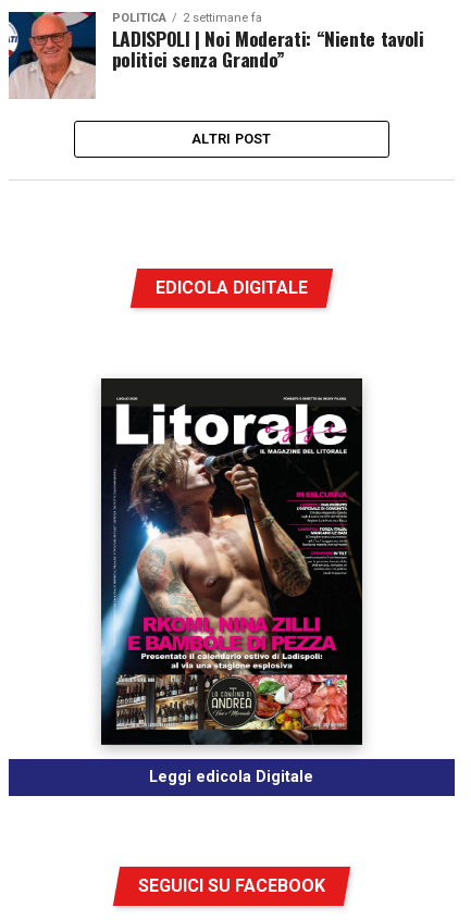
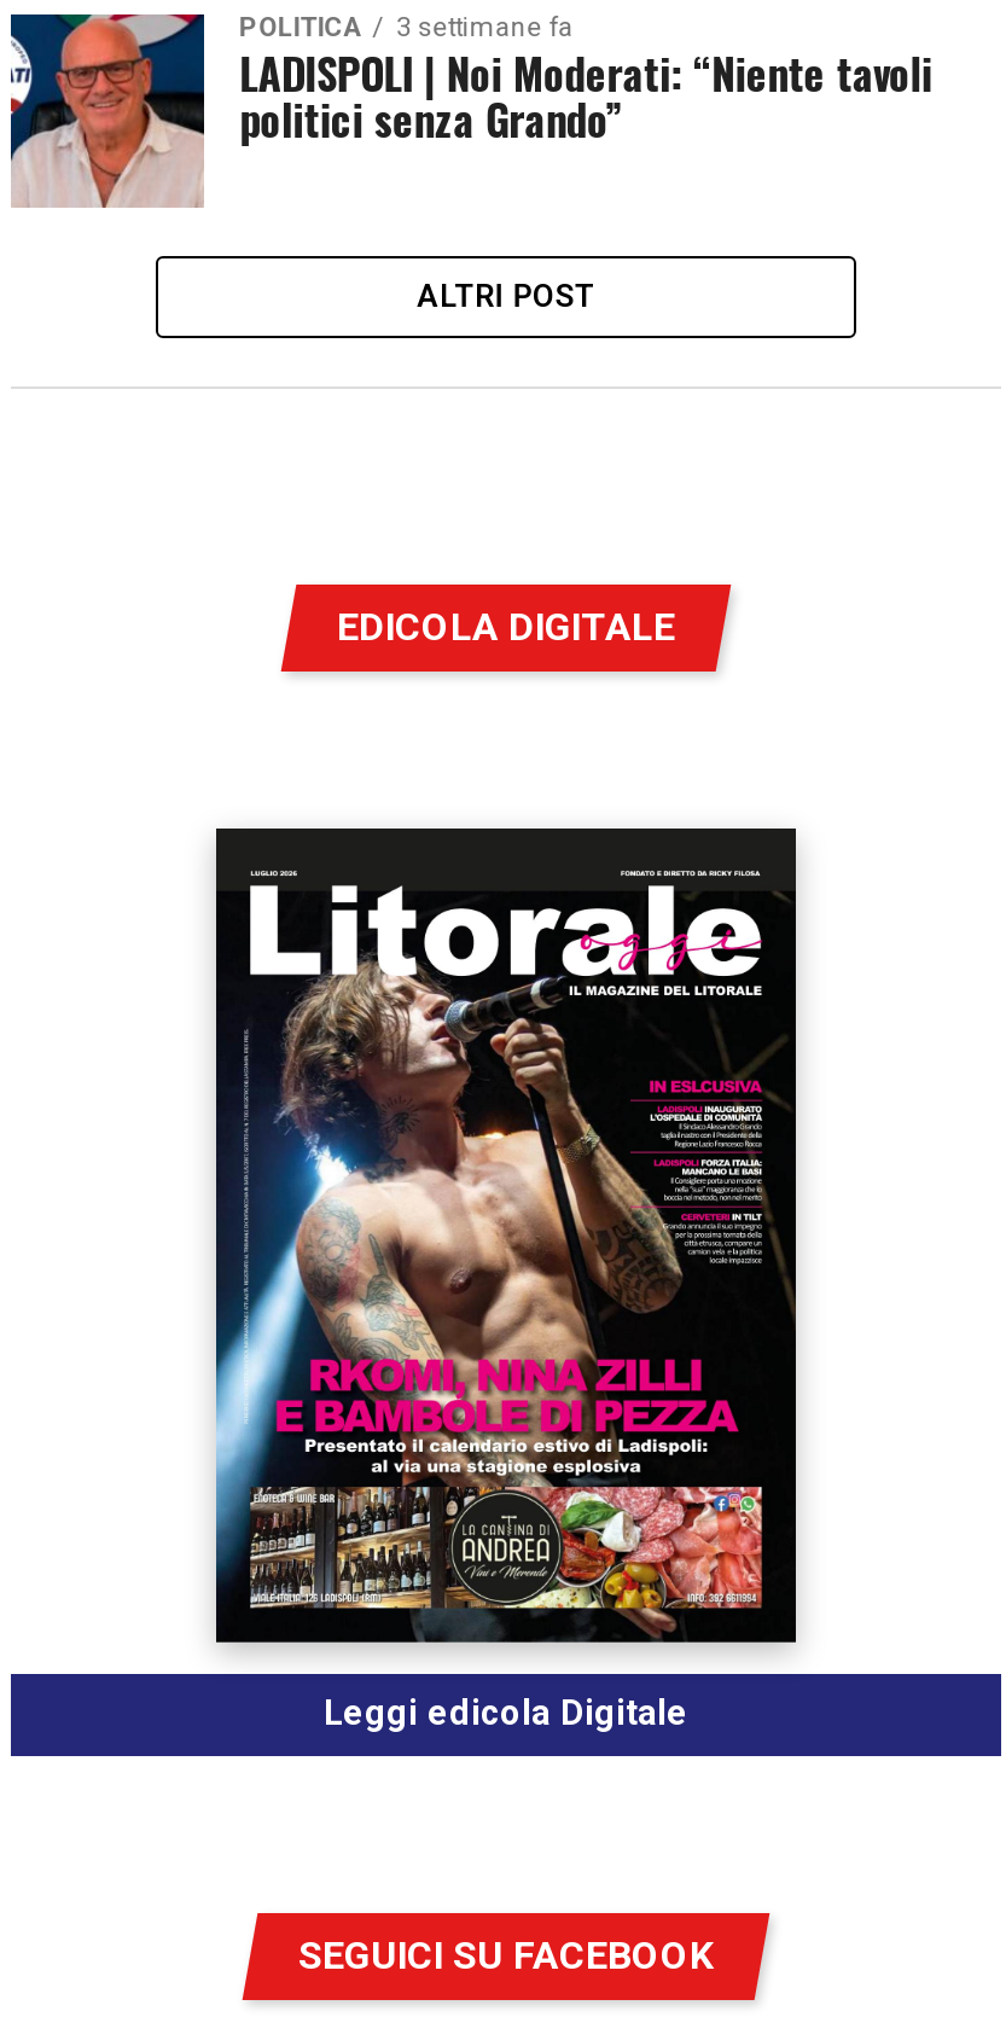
- POLITICA 2 settimane fa
+ POLITICA 3 settimane fa
